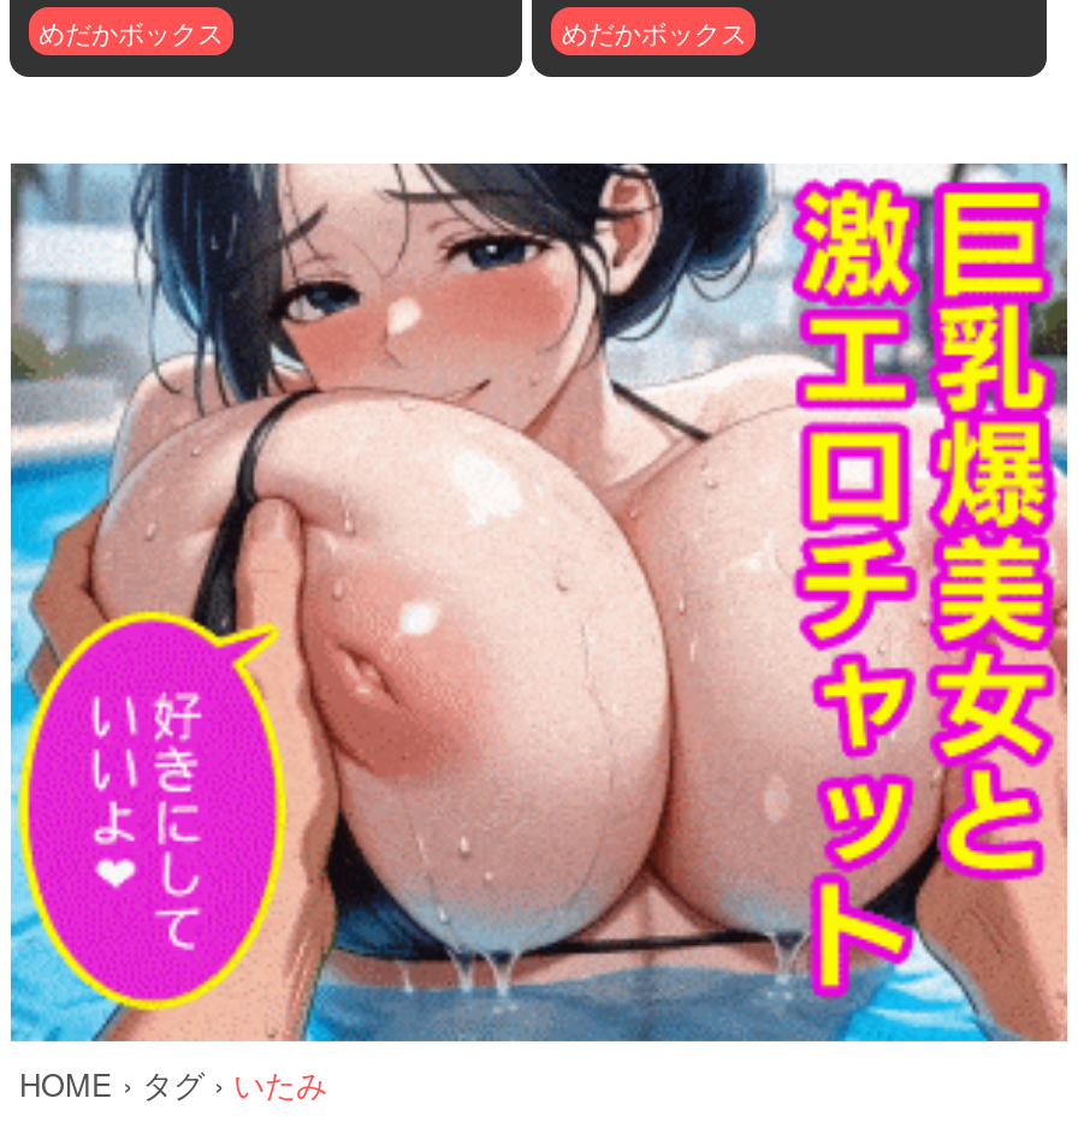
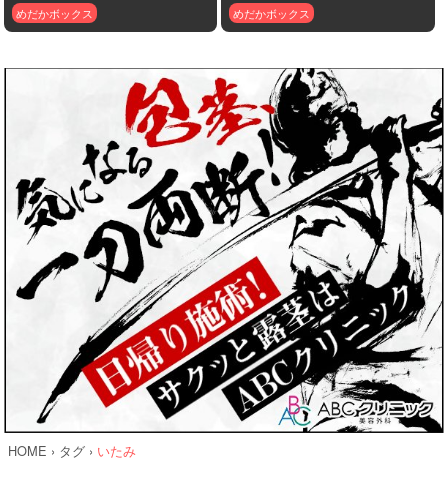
- [image]
+ [image]
